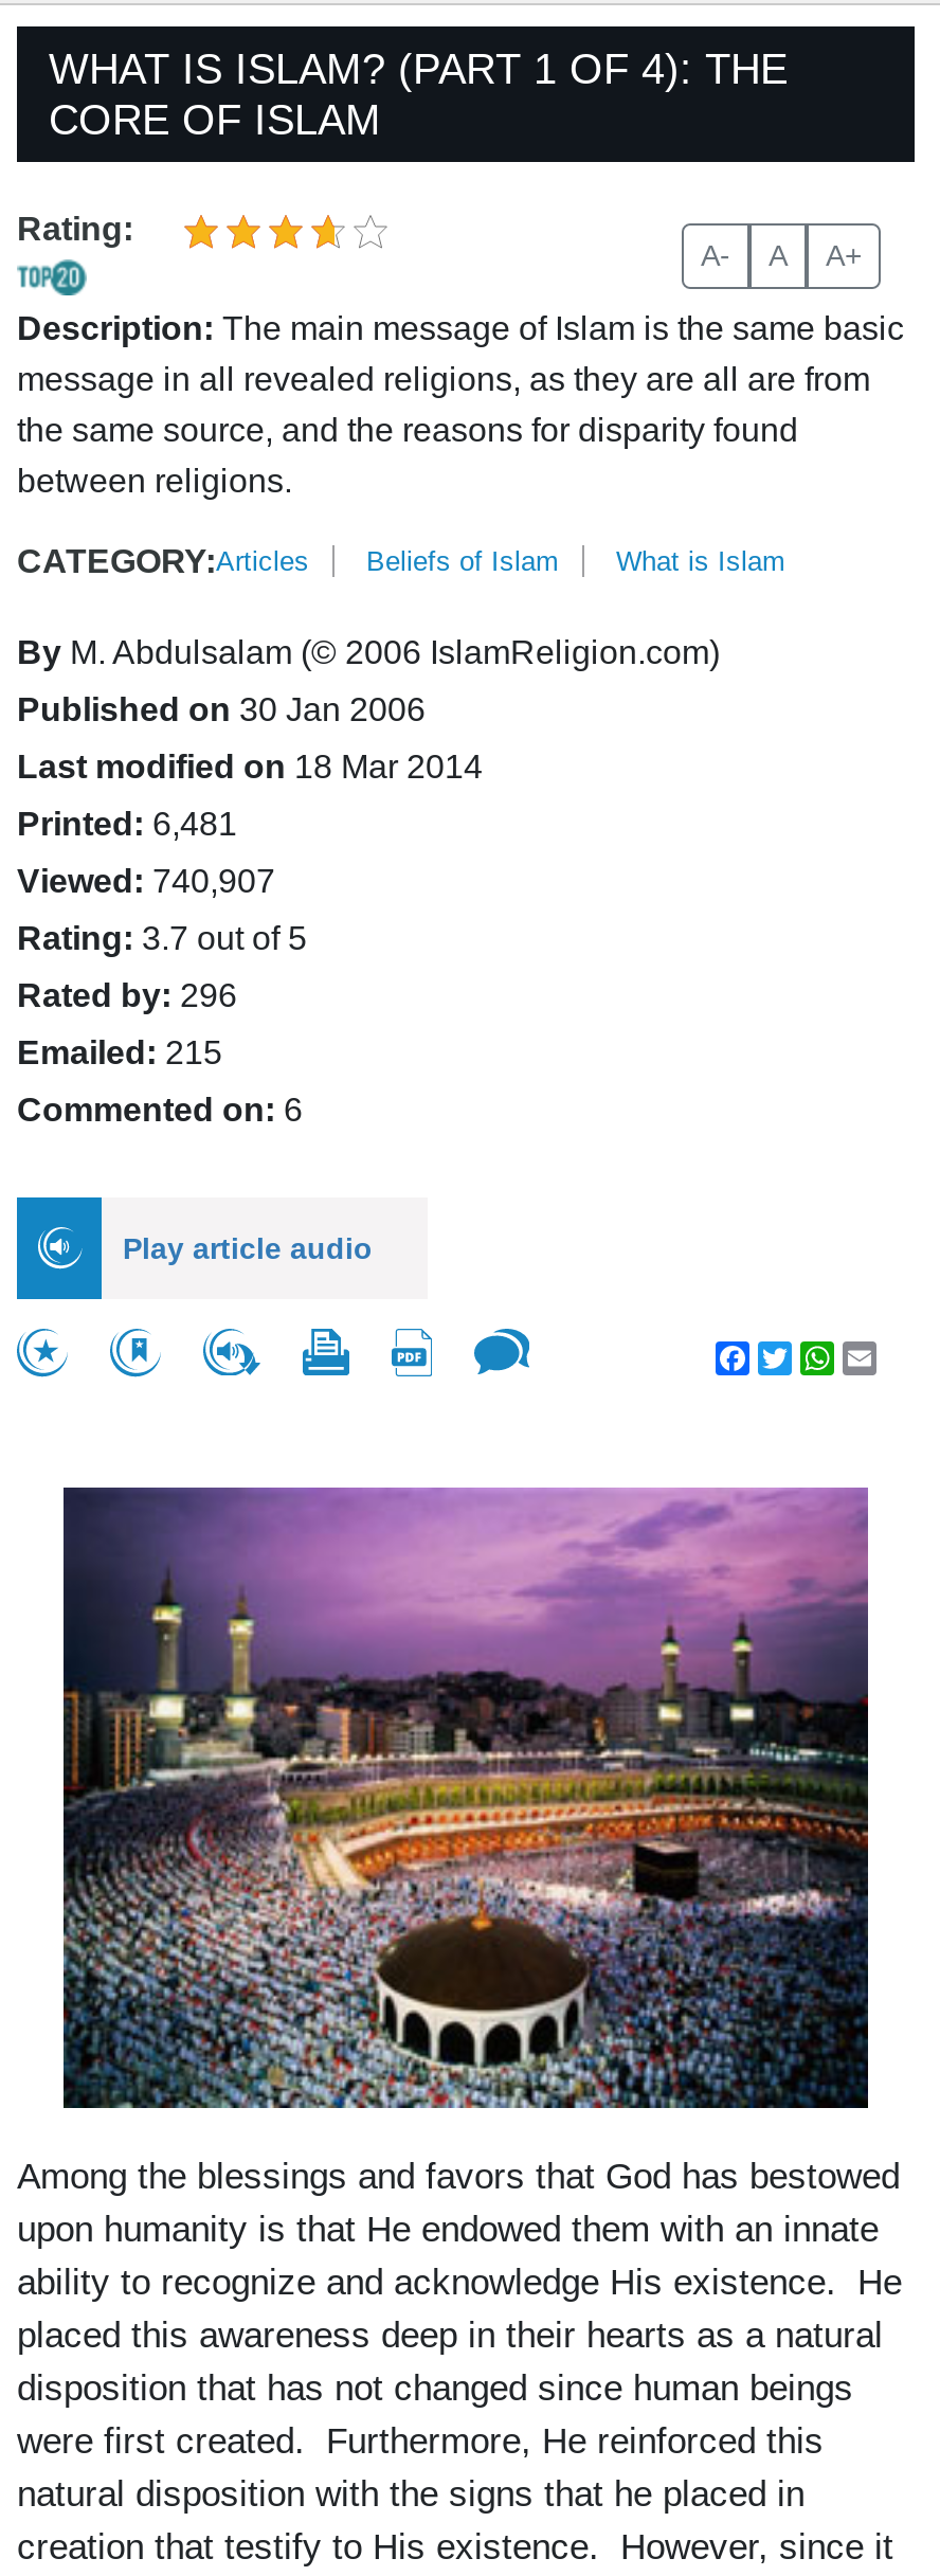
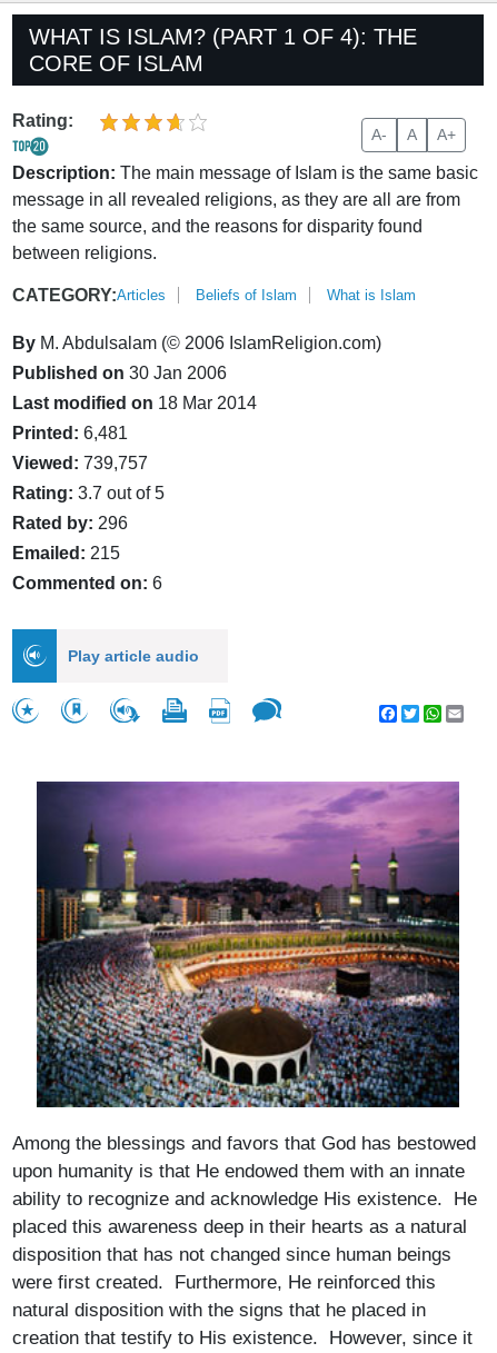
- Viewed: 740,907
+ Viewed: 739,757
